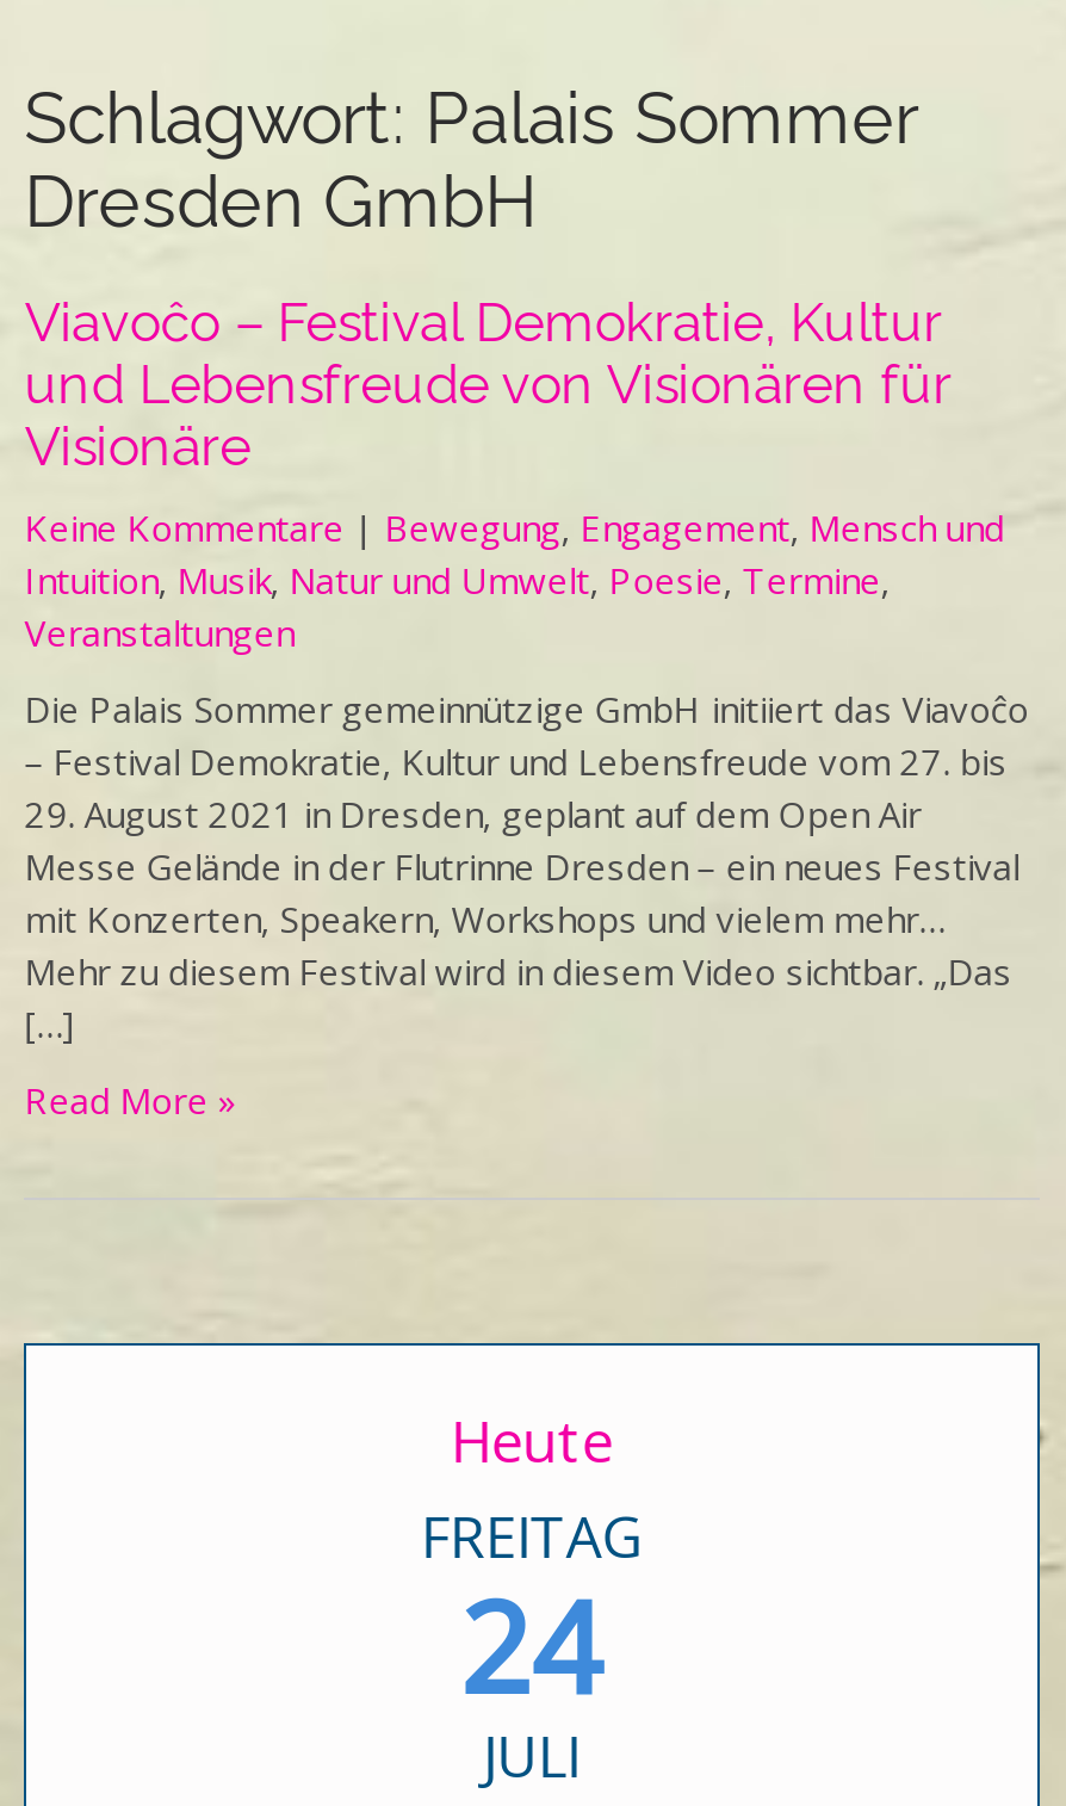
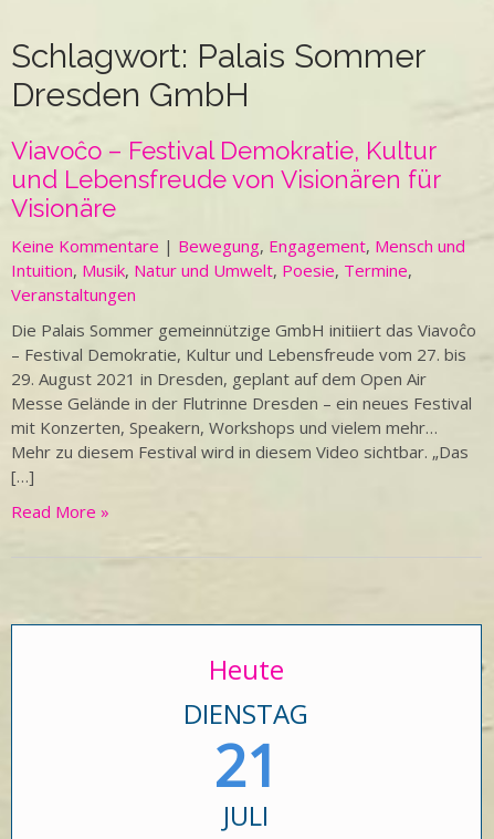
- FREITAG
- 24
+ DIENSTAG
+ 21
